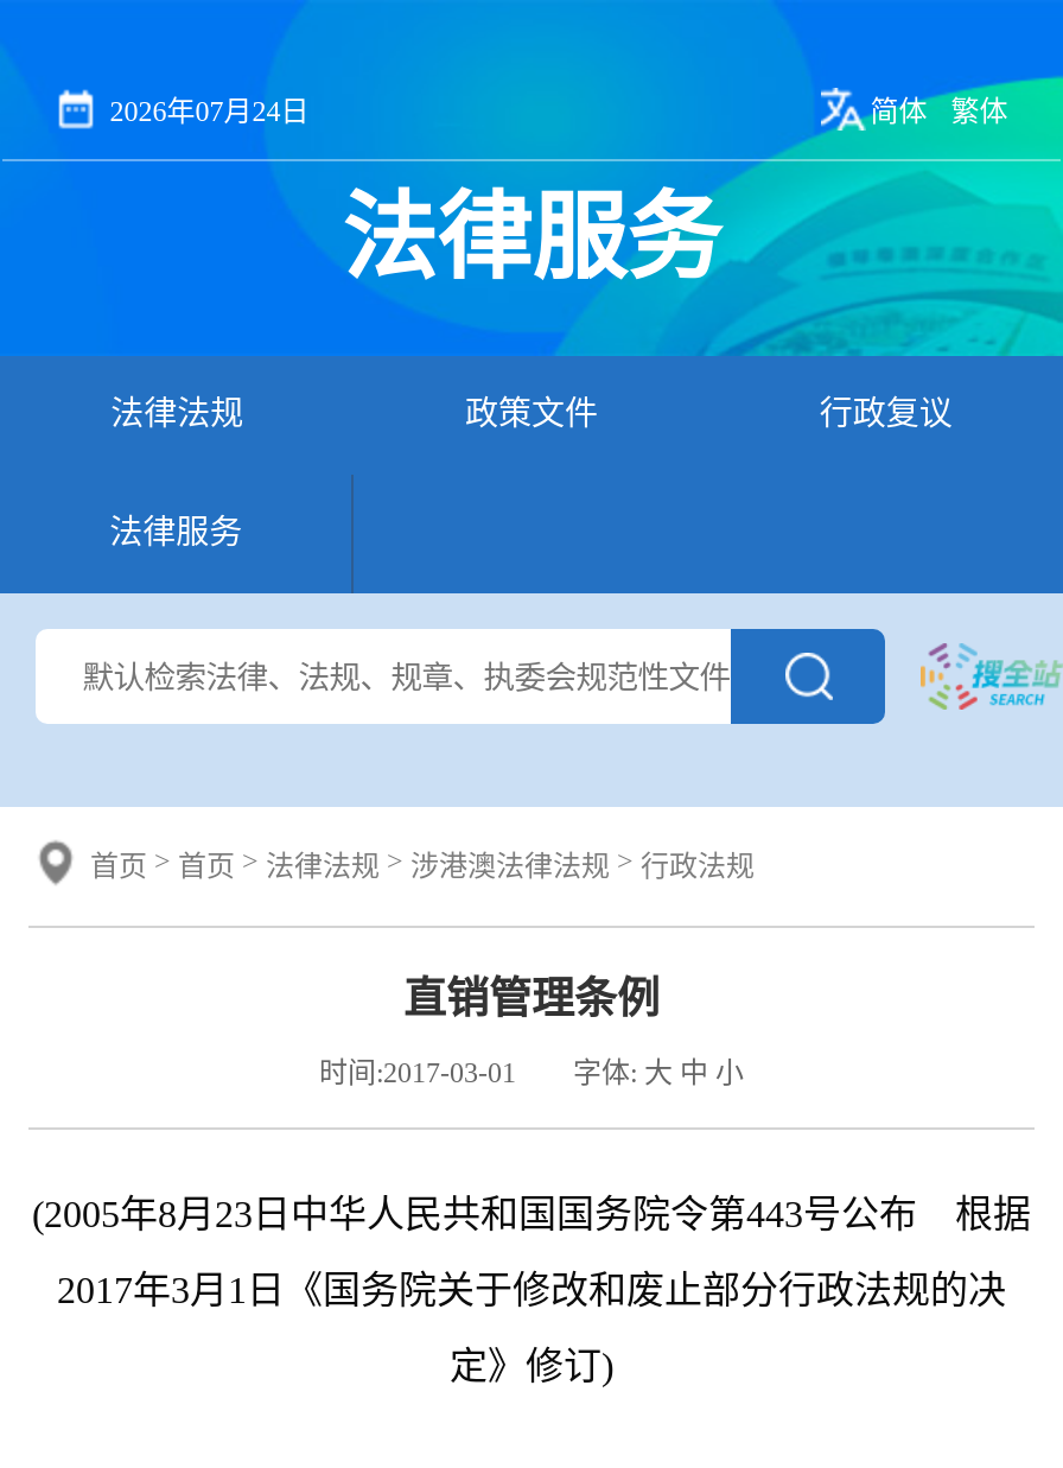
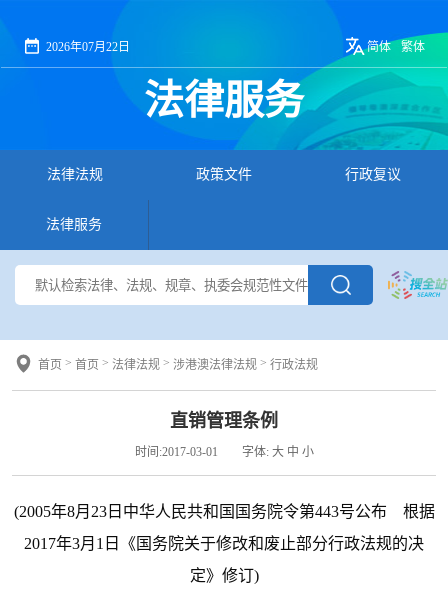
- 2026年07月24日
+ 2026年07月22日
